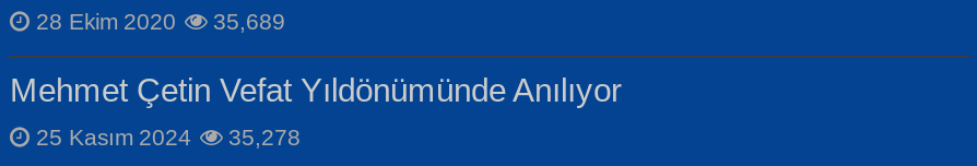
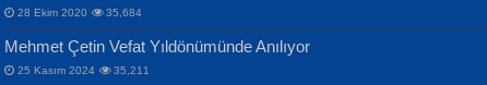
- 28 Ekim 2020 35,689
+ 28 Ekim 2020 35,684

- 25 Kasım 2024 35,278
+ 25 Kasım 2024 35,211
